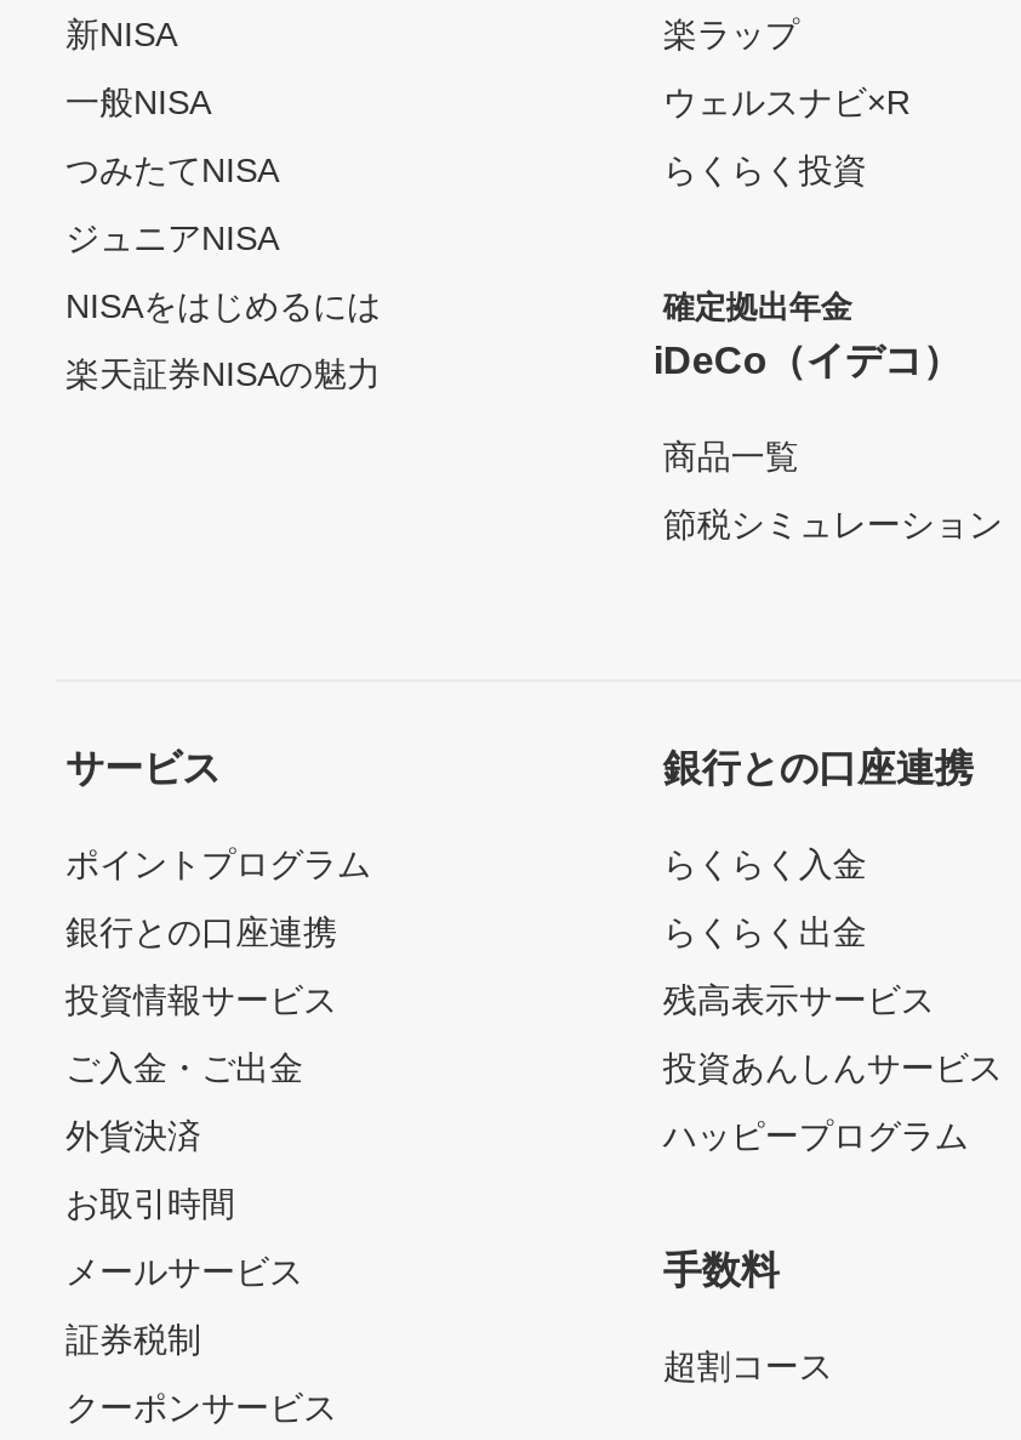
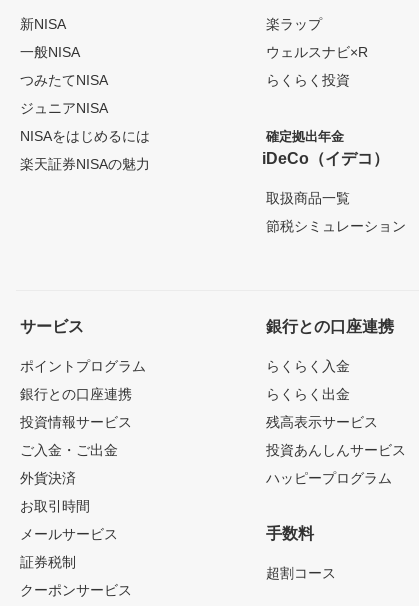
- 商品一覧
+ 取扱商品一覧
